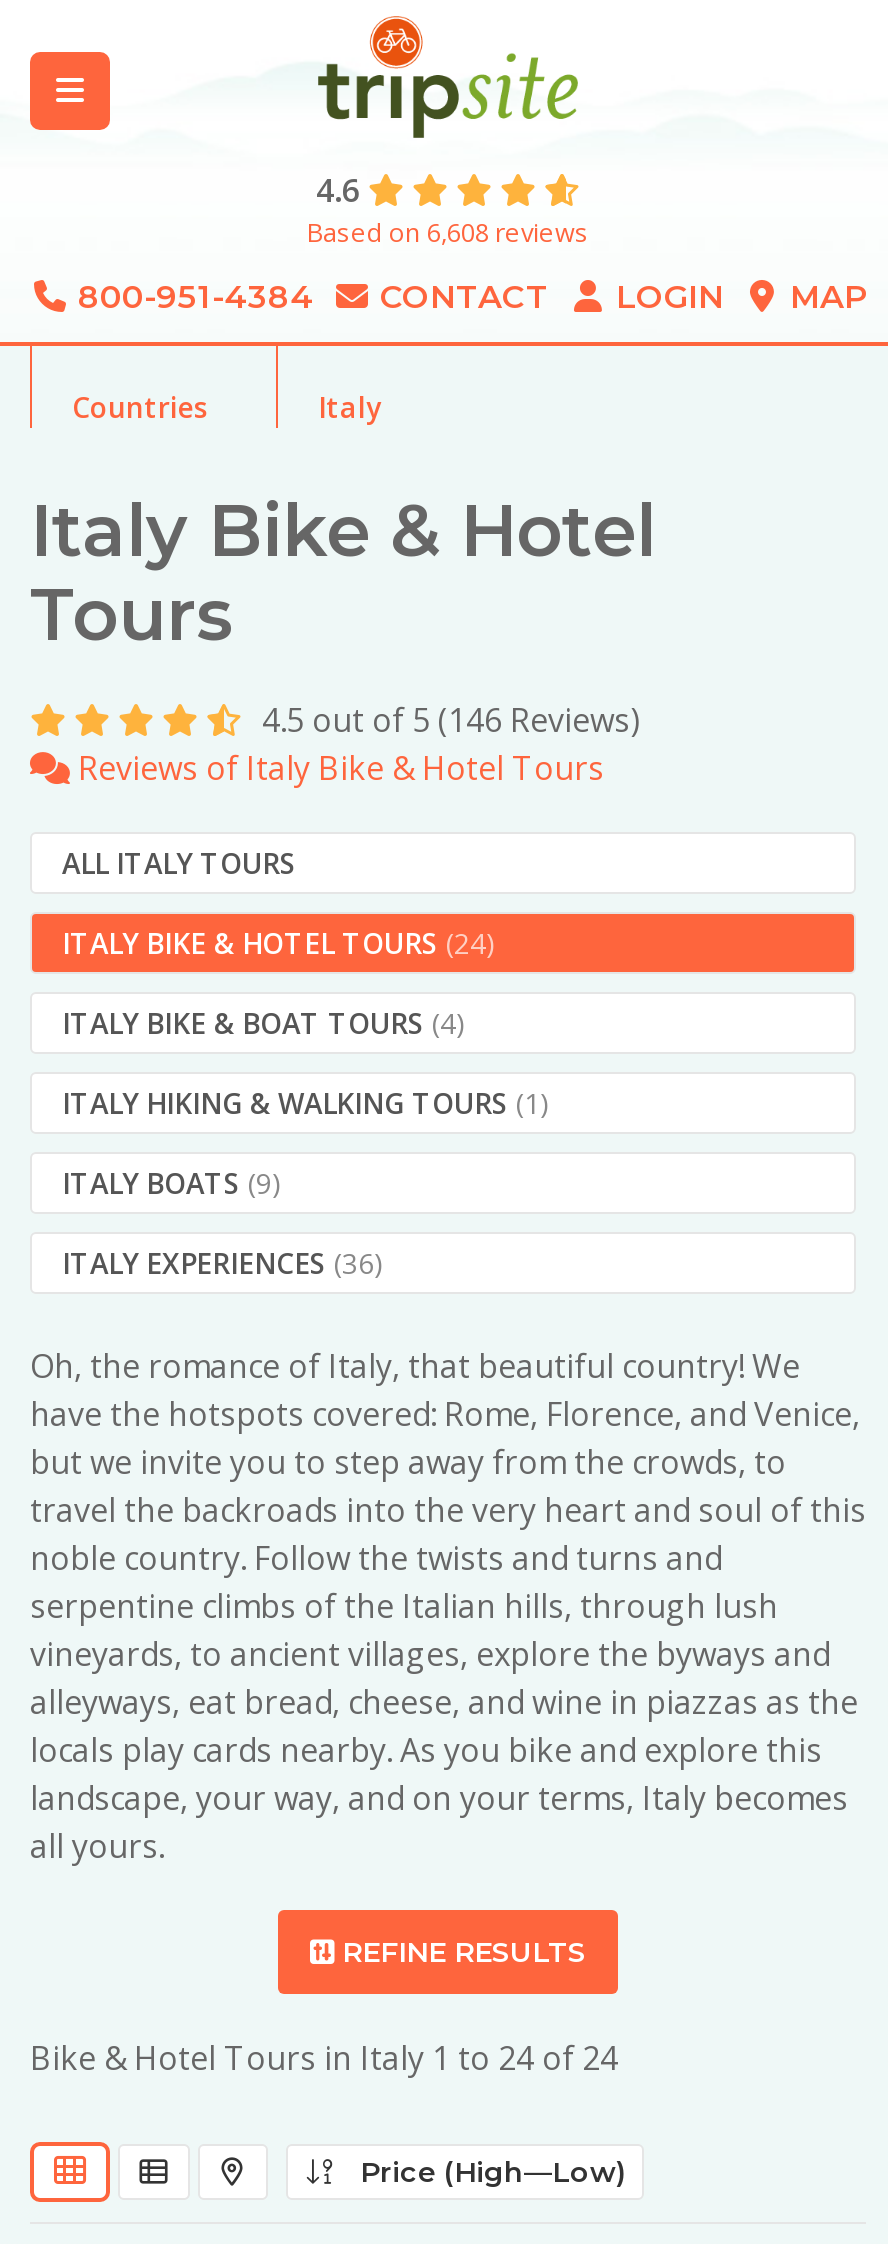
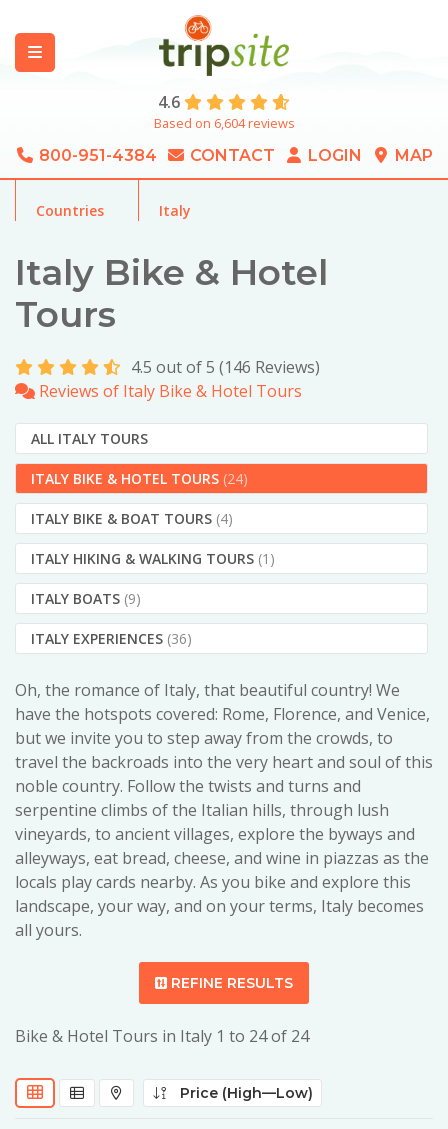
- Based on 6,608 reviews
+ Based on 6,604 reviews
